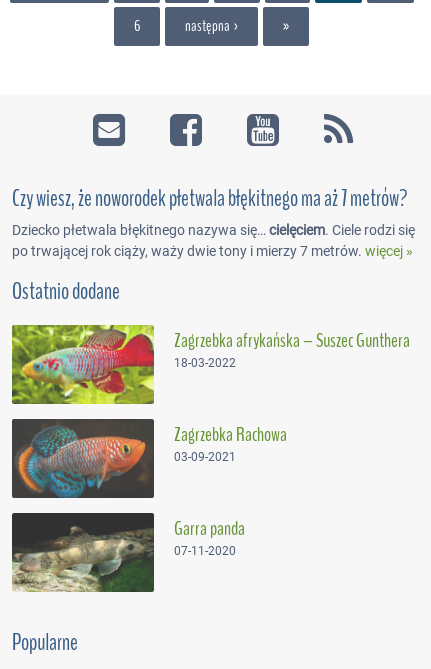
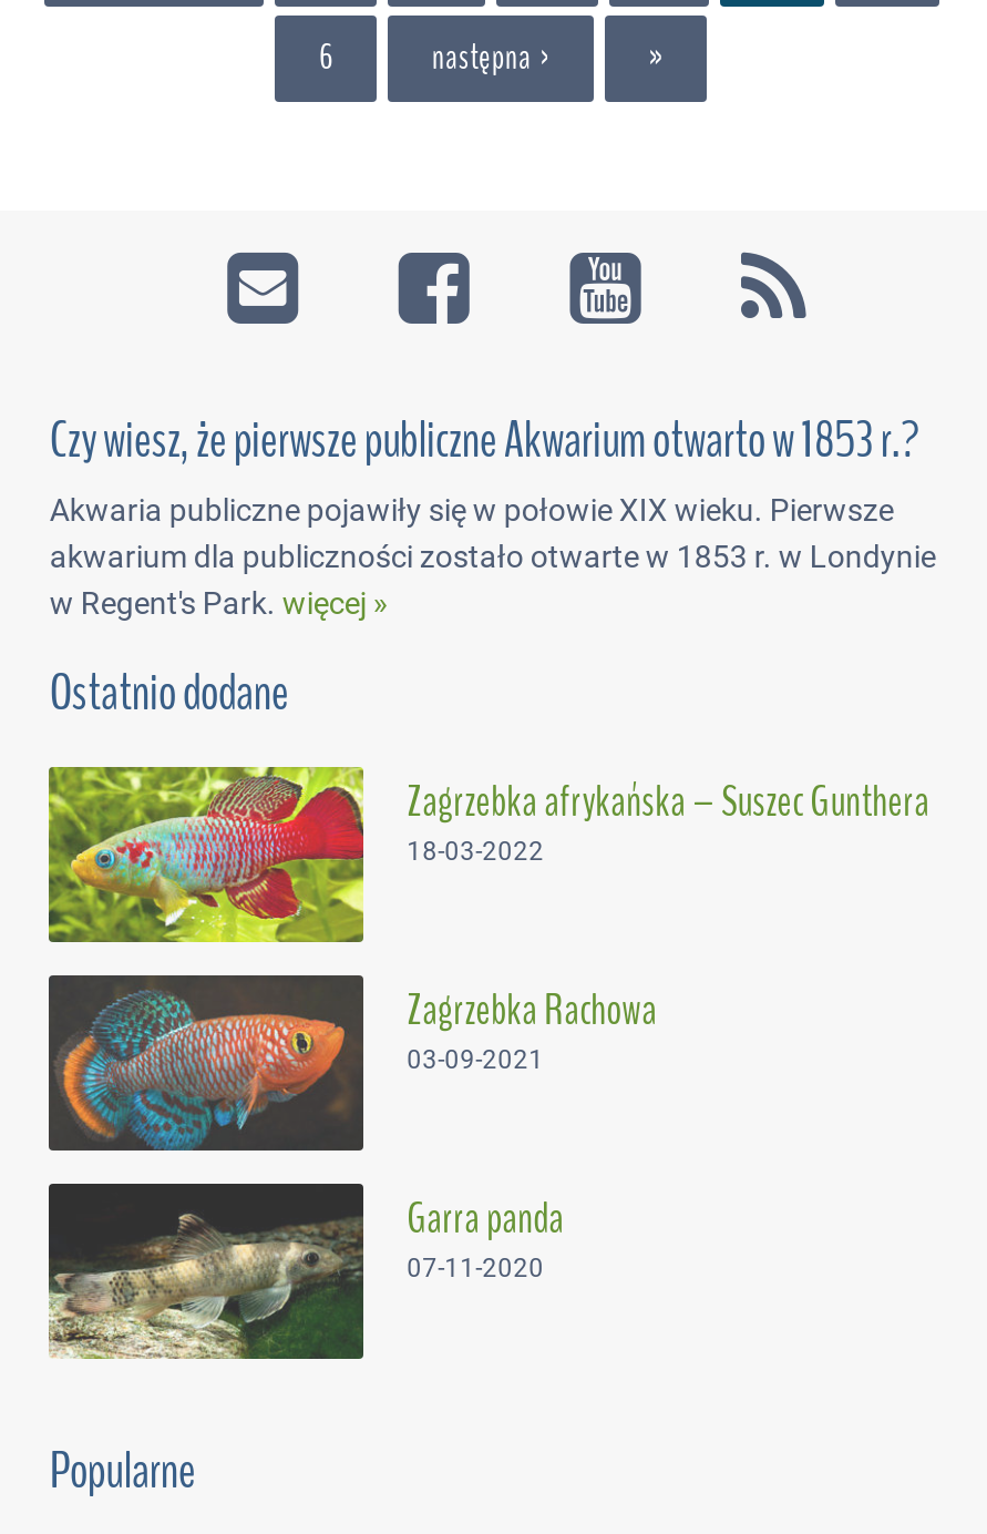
- Czy wiesz, że noworodek płetwala błękitnego ma aż 7 metrów?
- Dziecko płetwala błękitnego nazywa się… cielęciem. Ciele rodzi się
- po trwającej rok ciąży, waży dwie tony i mierzy 7 metrów. więcej »
+ Czy wiesz, że pierwsze publiczne Akwarium otwarto w 1853 r.?
+ Akwaria publiczne pojawiły się w połowie XIX wieku. Pierwsze
+ akwarium dla publiczności zostało otwarte w 1853 r. w Londynie
+ w Regent's Park. więcej »
